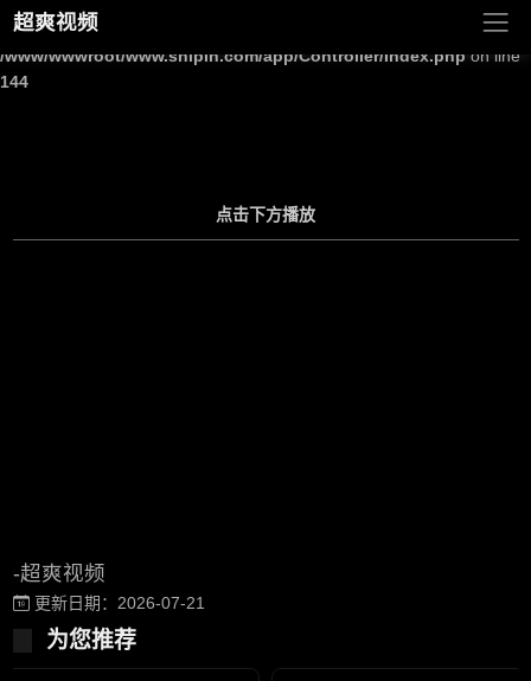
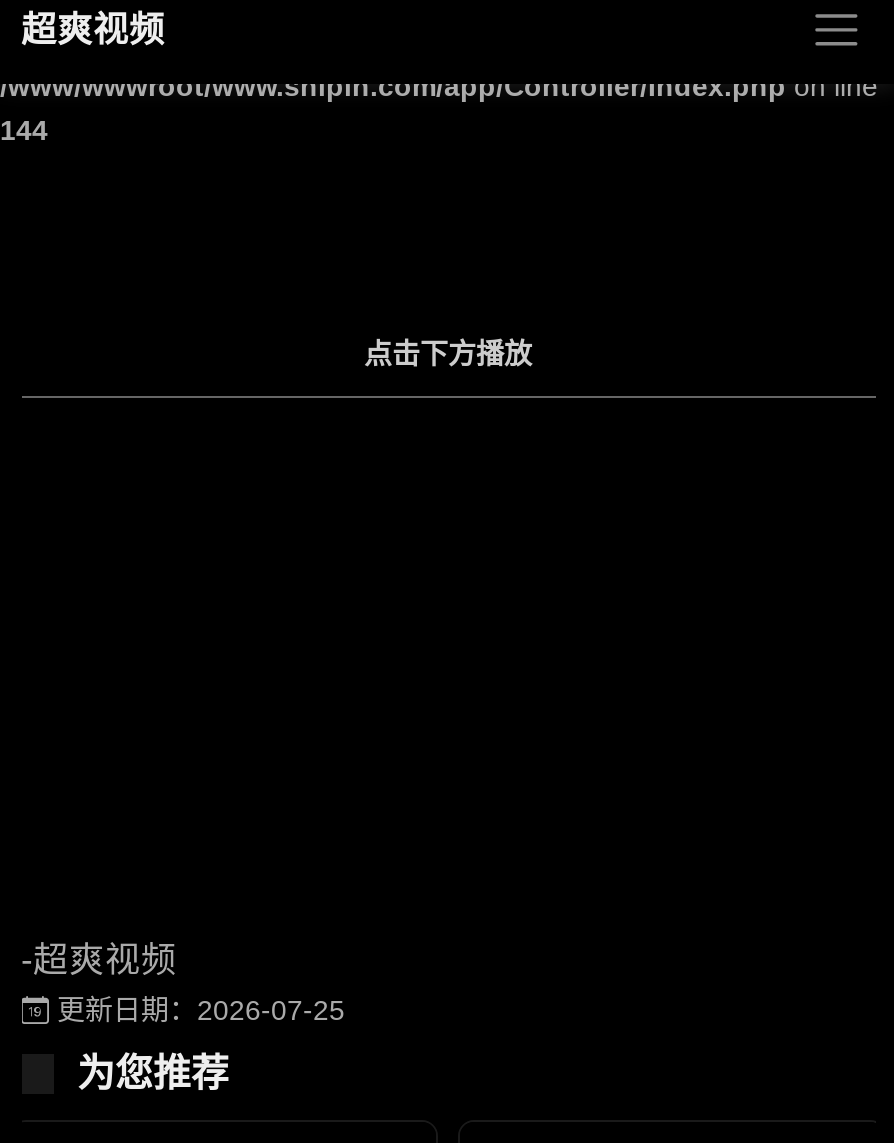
- 更新日期：2026-07-21
+ 更新日期：2026-07-25
